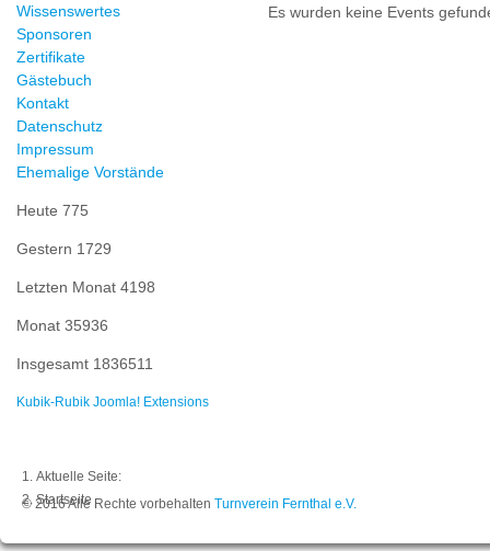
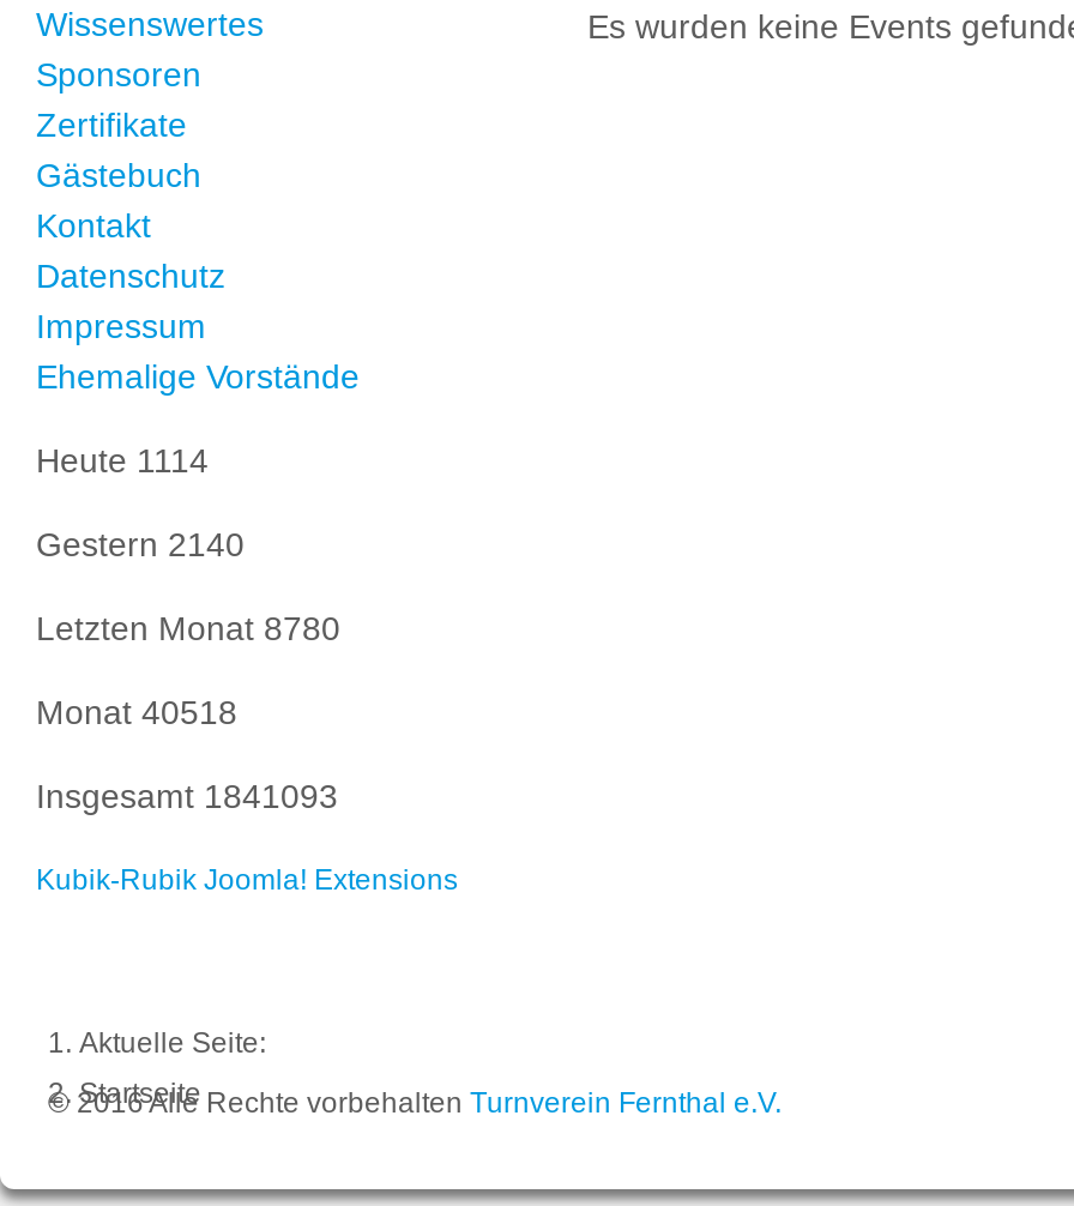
- Heute 775
+ Heute 1114

- Gestern 1729
+ Gestern 2140

- Letzten Monat 4198
+ Letzten Monat 8780

- Monat 35936
+ Monat 40518

- Insgesamt 1836511
+ Insgesamt 1841093
